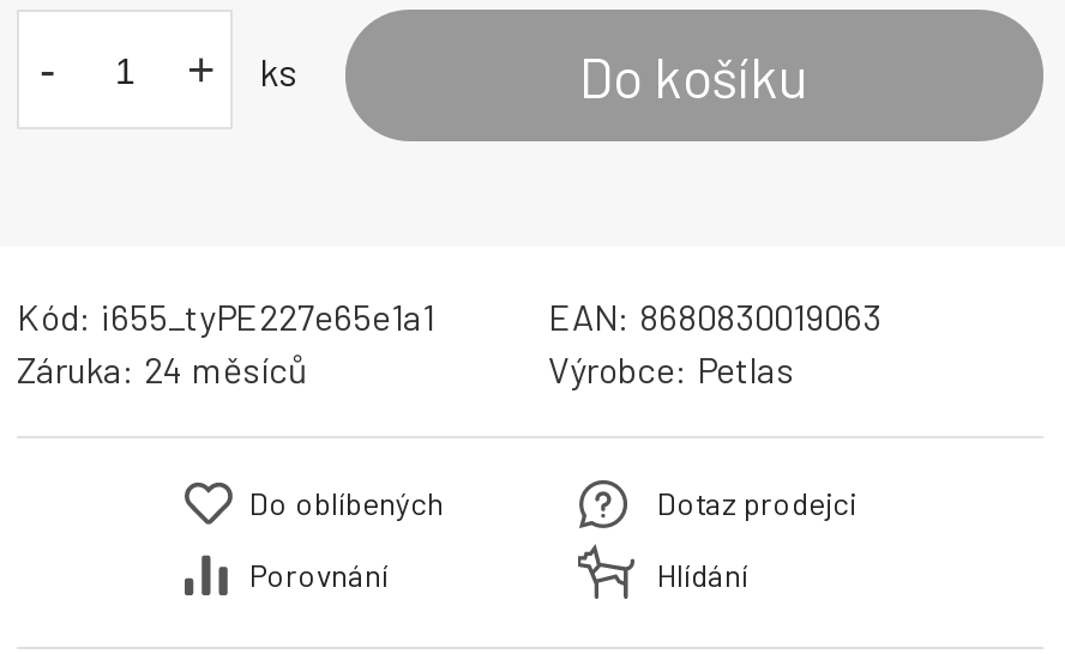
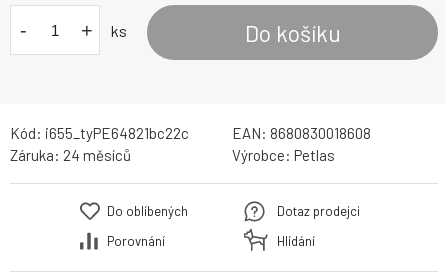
- Kód: i655_tyPE227e65e1a1
+ Kód: i655_tyPE64821bc22c

- EAN: 8680830019063
+ EAN: 8680830018608
